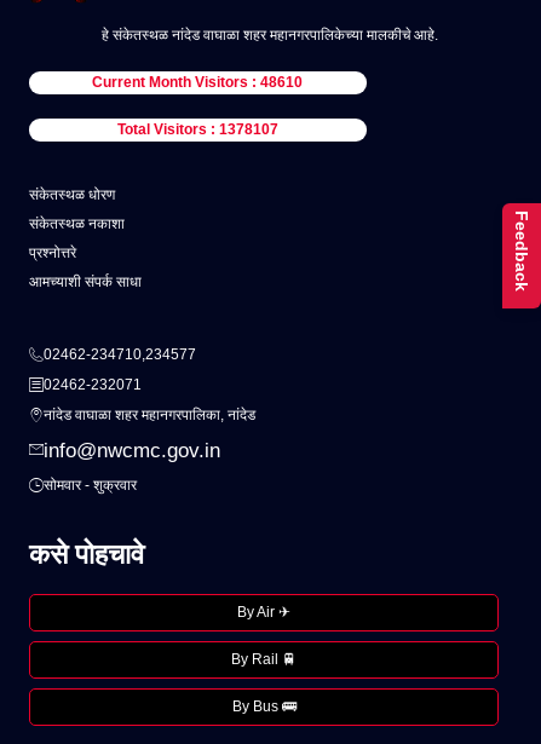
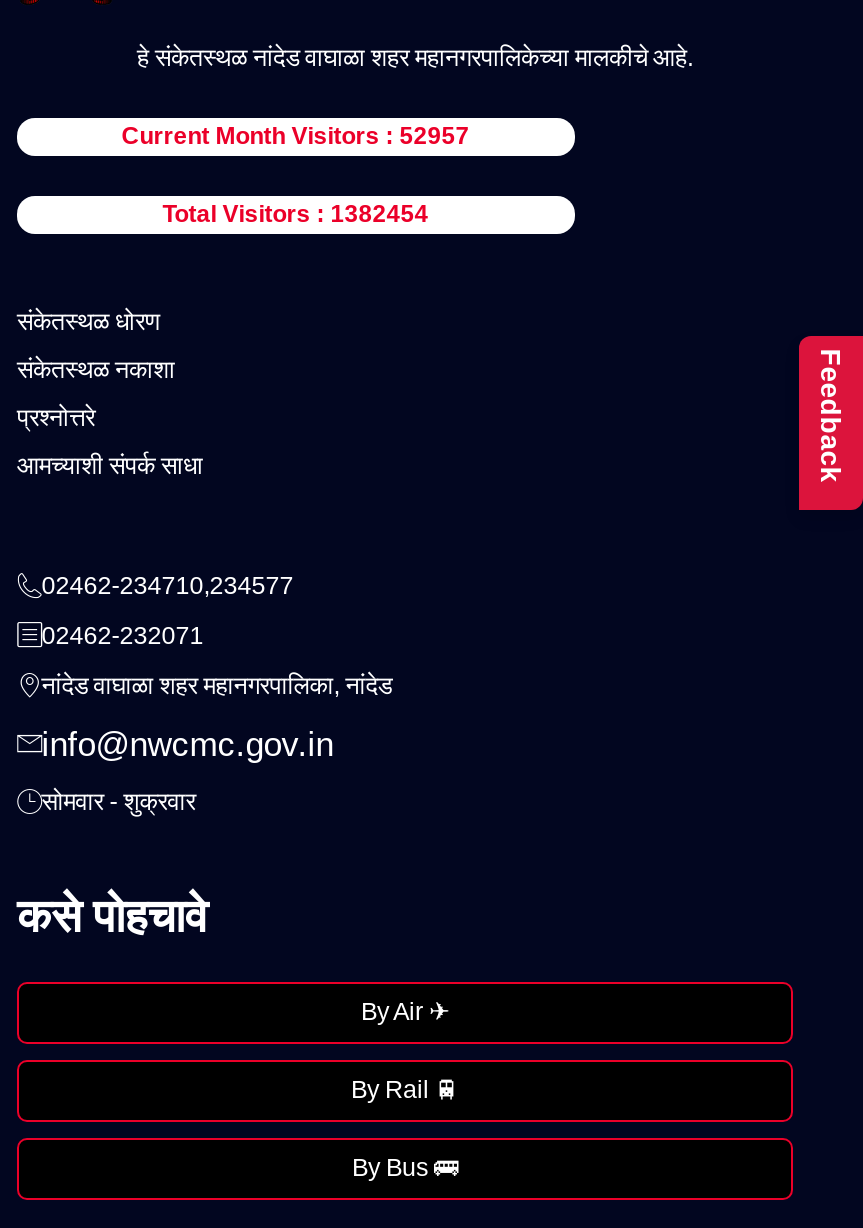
- Current Month Visitors : 48610
+ Current Month Visitors : 52957

- Total Visitors : 1378107
+ Total Visitors : 1382454
